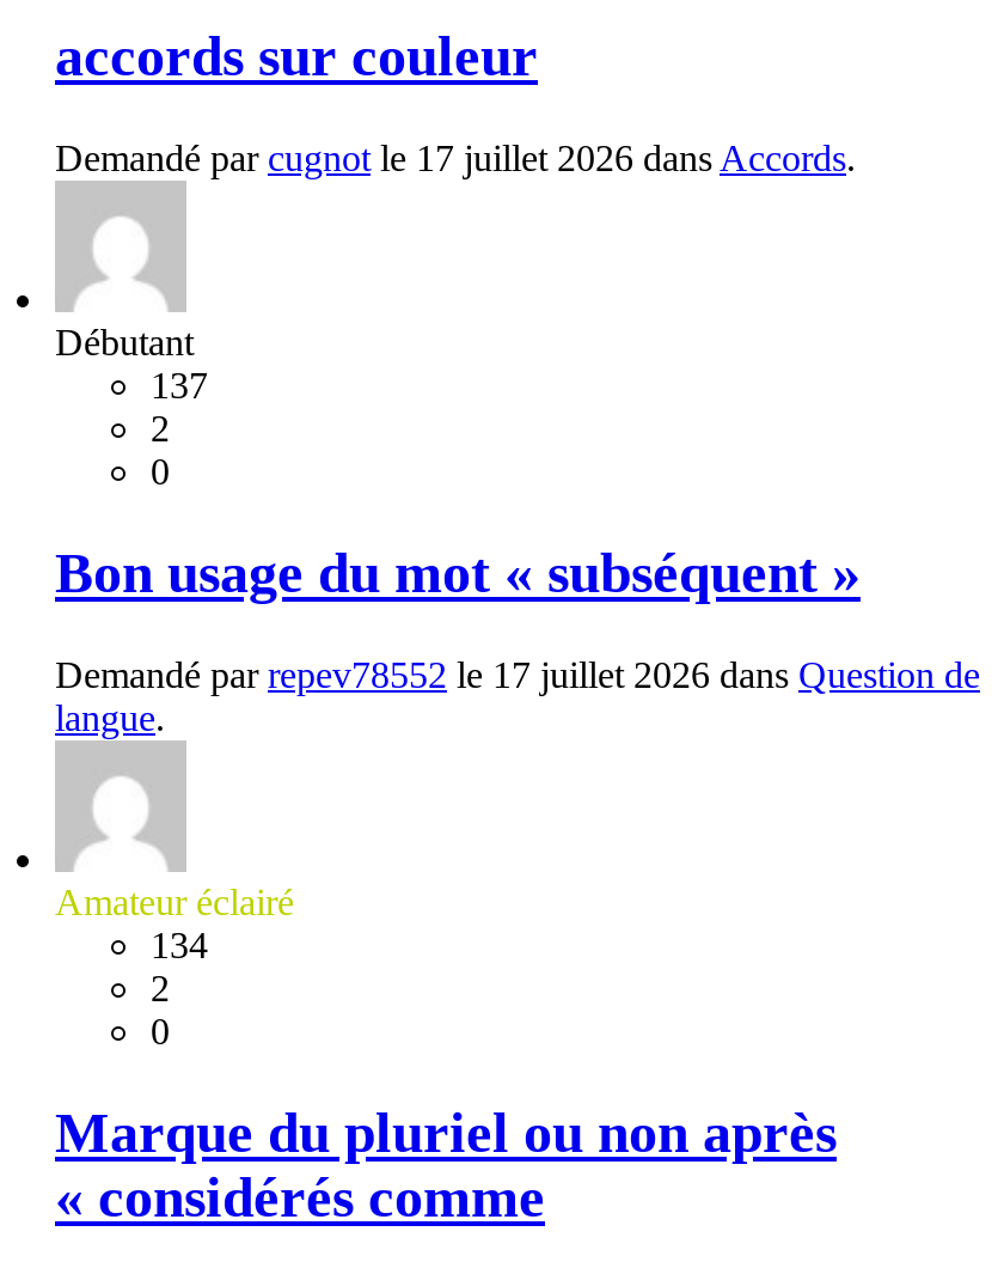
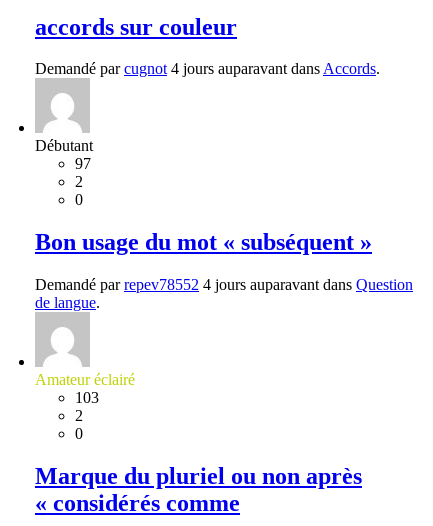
- Demandé par cugnot le 17 juillet 2026 dans Accords.
+ Demandé par cugnot 4 jours auparavant dans Accords.

- 137
+ 97

- Demandé par repev78552 le 17 juillet 2026 dans Question de
- langue.
+ Demandé par repev78552 4 jours auparavant dans Question
+ de langue.

- 134
+ 103
